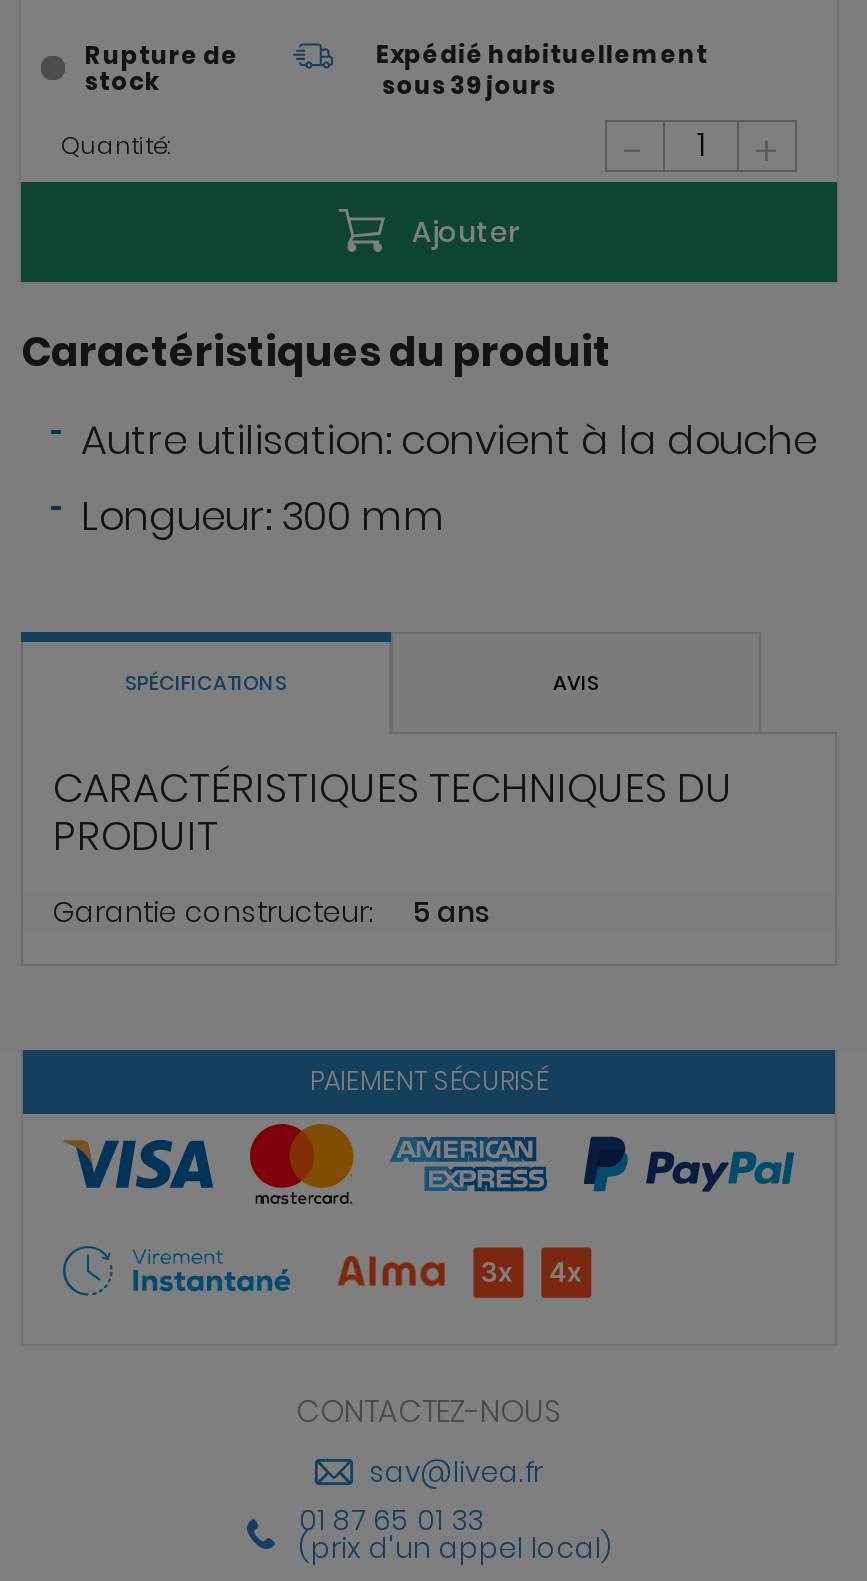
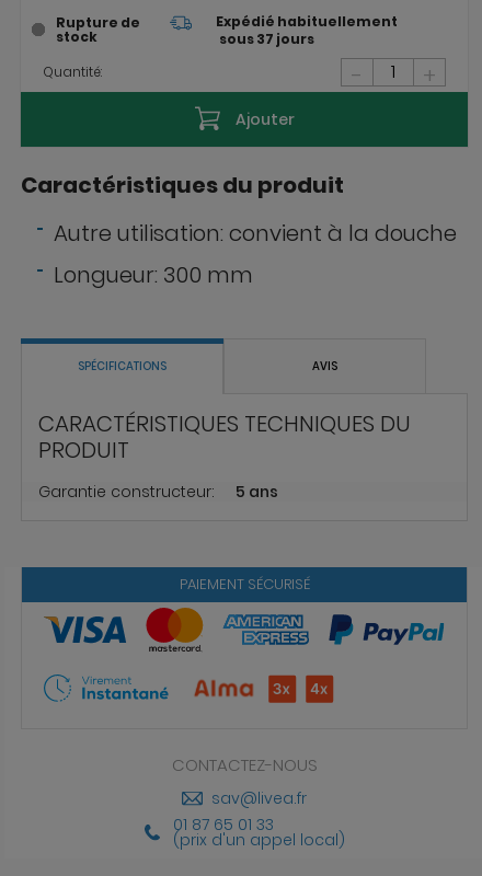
- sous 39 jours
+ sous 37 jours
